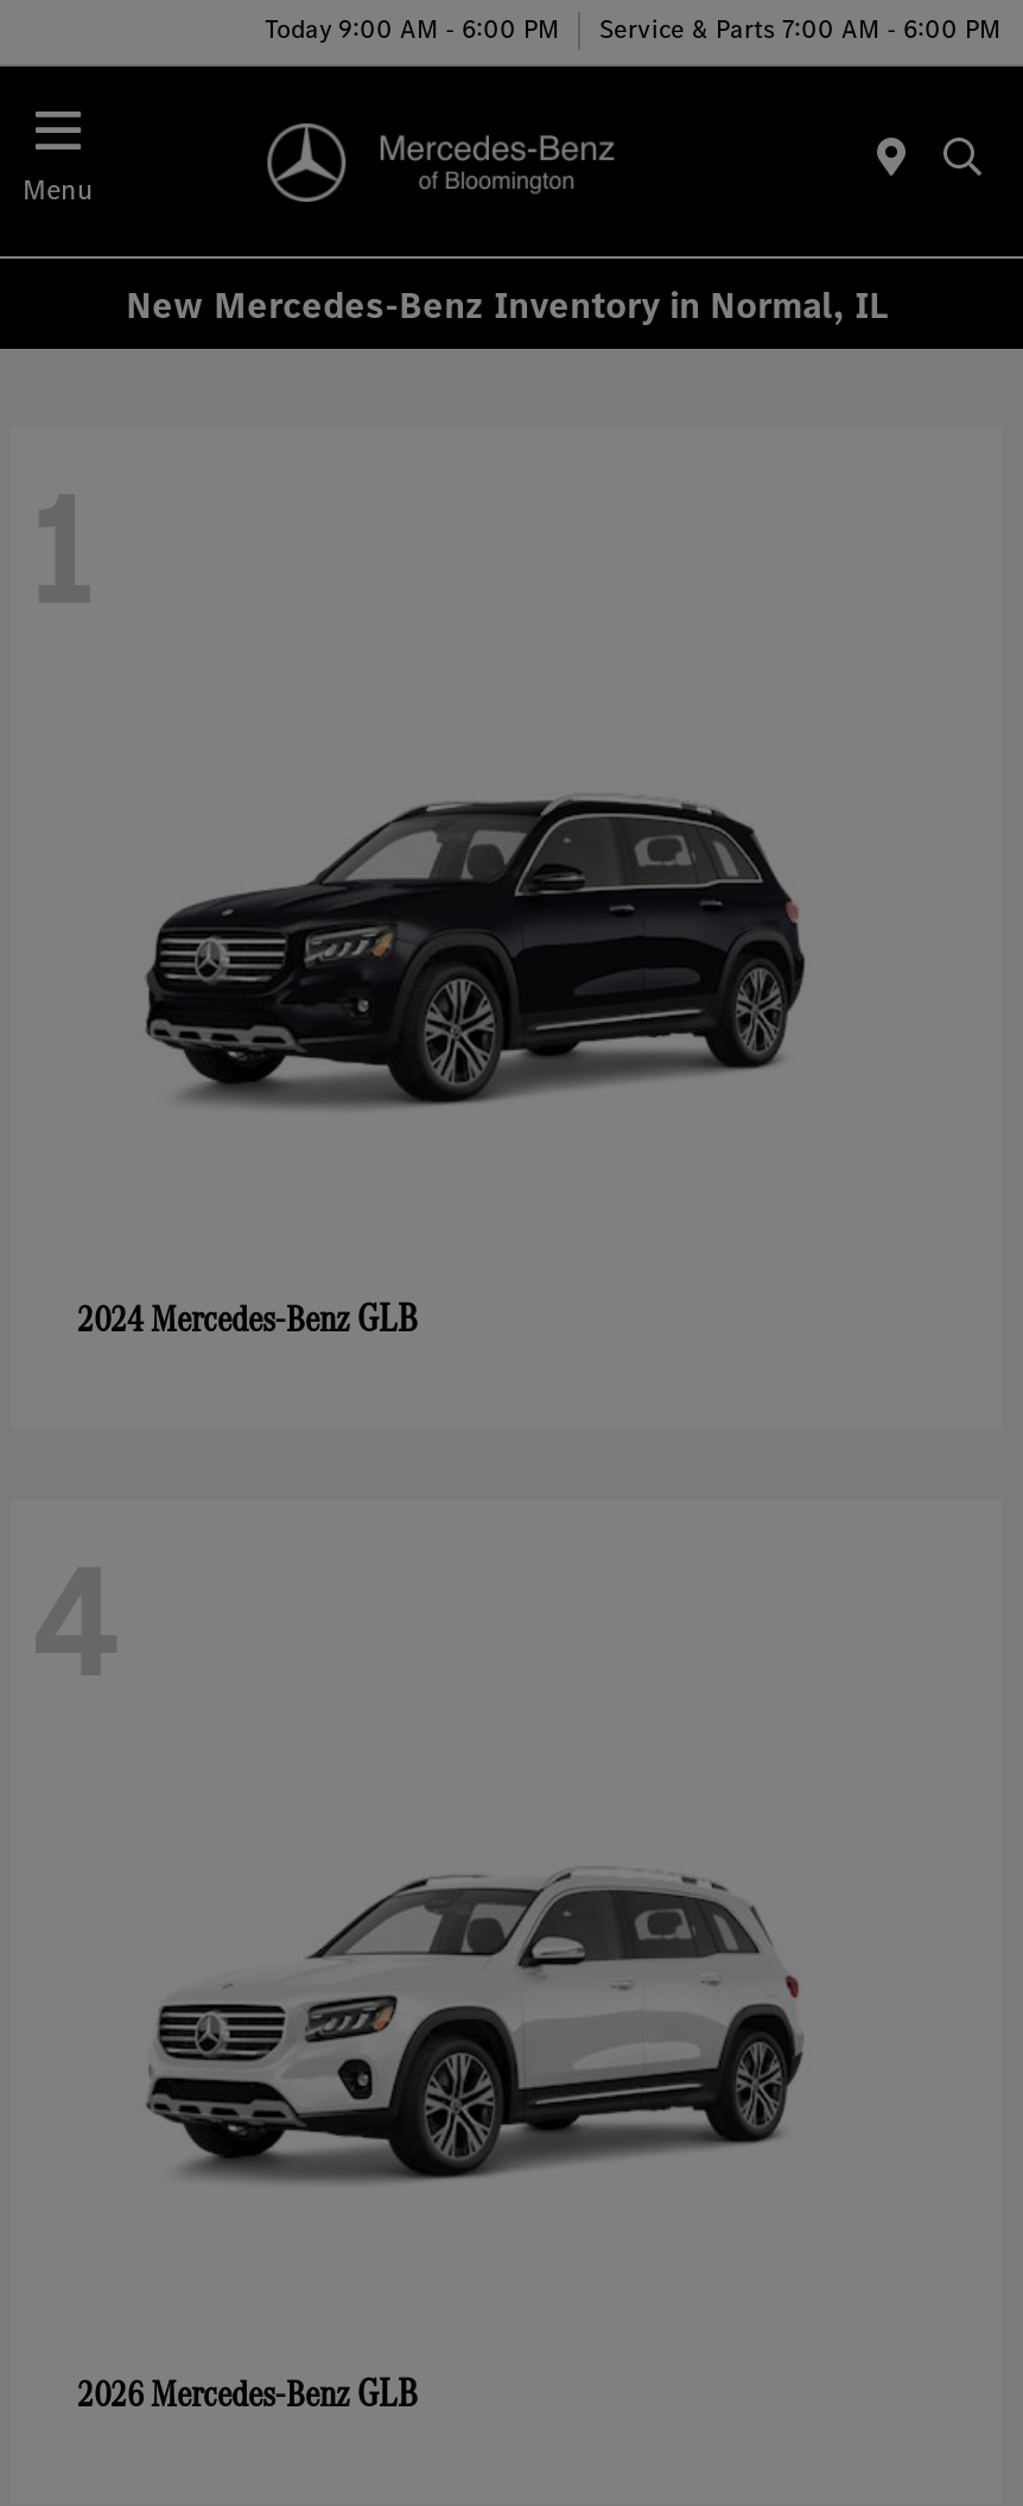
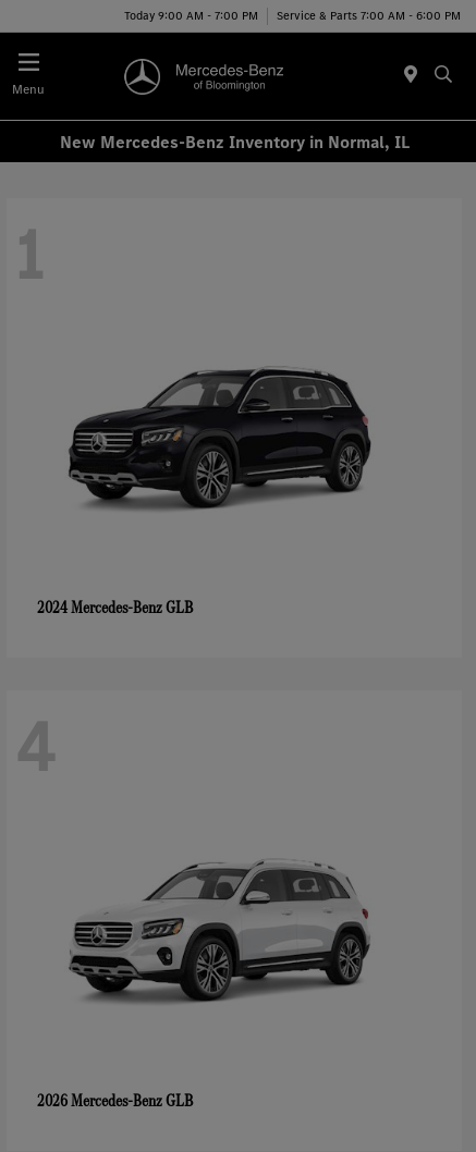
- Today 9:00 AM - 6:00 PM Service & Parts 7:00 AM - 6:00 PM
+ Today 9:00 AM - 7:00 PM Service & Parts 7:00 AM - 6:00 PM
